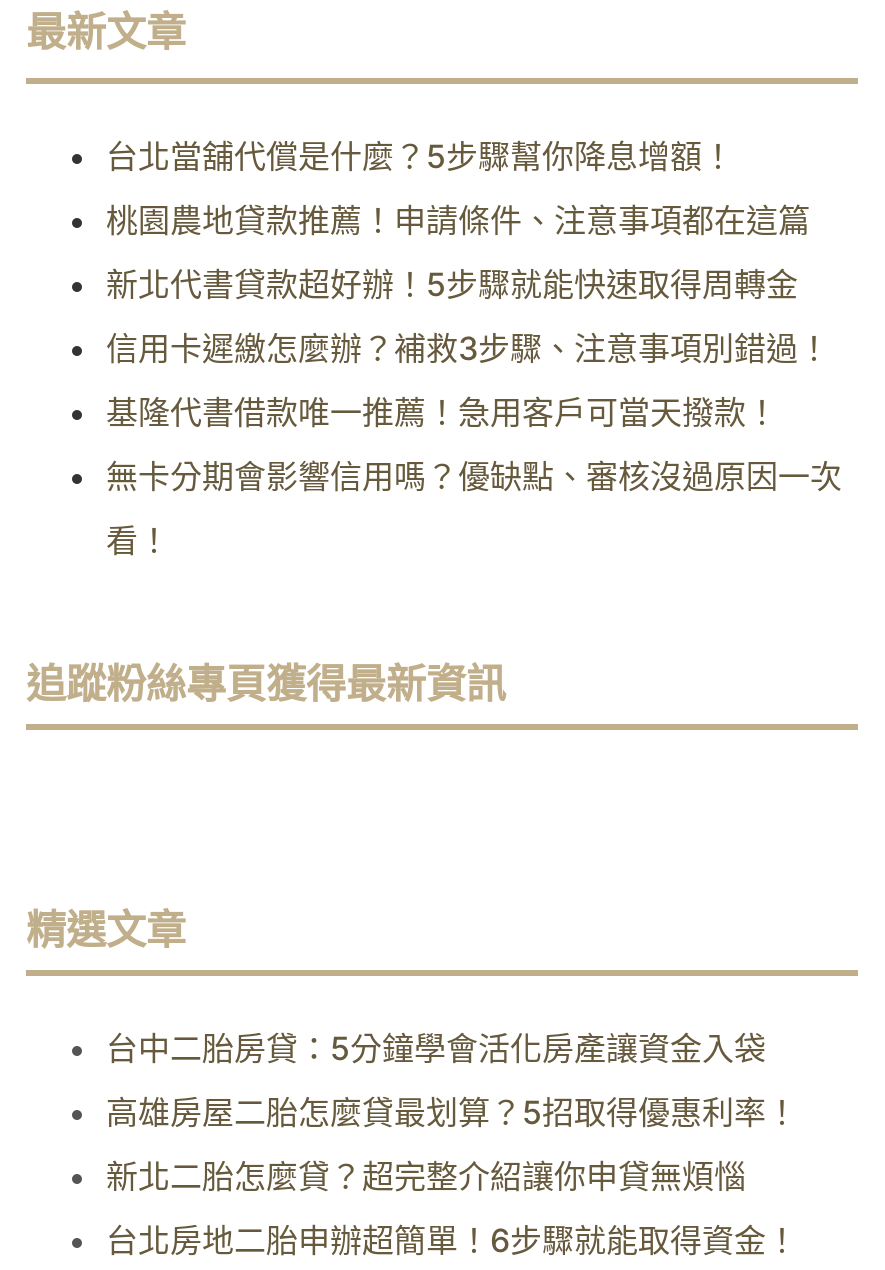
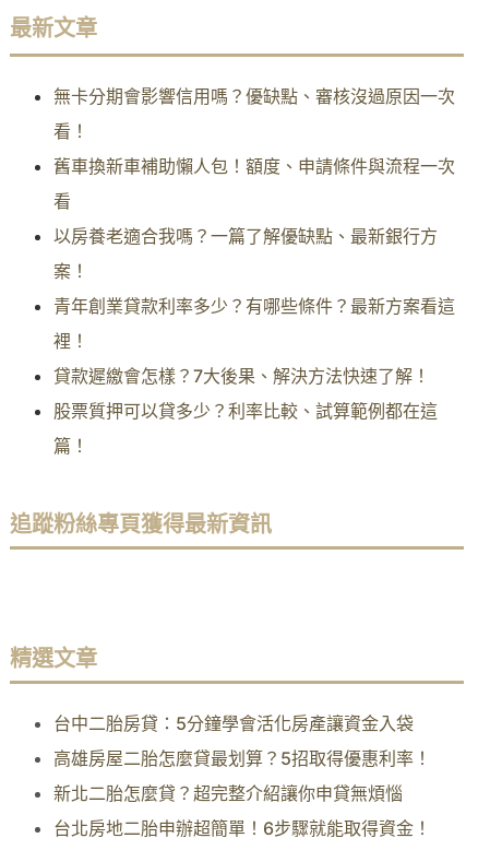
- 台北當舖代償是什麼？5步驟幫你降息增額！
- 桃園農地貸款推薦！申請條件、注意事項都在這篇
- 新北代書貸款超好辦！5步驟就能快速取得周轉金
- 信用卡遲繳怎麼辦？補救3步驟、注意事項別錯過！
- 基隆代書借款唯一推薦！急用客戶可當天撥款！

moved up: 無卡分期會影響信用嗎？優缺點、審核沒過原因一次 | 看！

+ 舊車換新車補助懶人包！額度、申請條件與流程一次
+ 看
+ 以房養老適合我嗎？一篇了解優缺點、最新銀行方
+ 案！
+ 青年創業貸款利率多少？有哪些條件？最新方案看這
+ 裡！
+ 貸款遲繳會怎樣？7大後果、解決方法快速了解！
+ 股票質押可以貸多少？利率比較、試算範例都在這
+ 篇！
